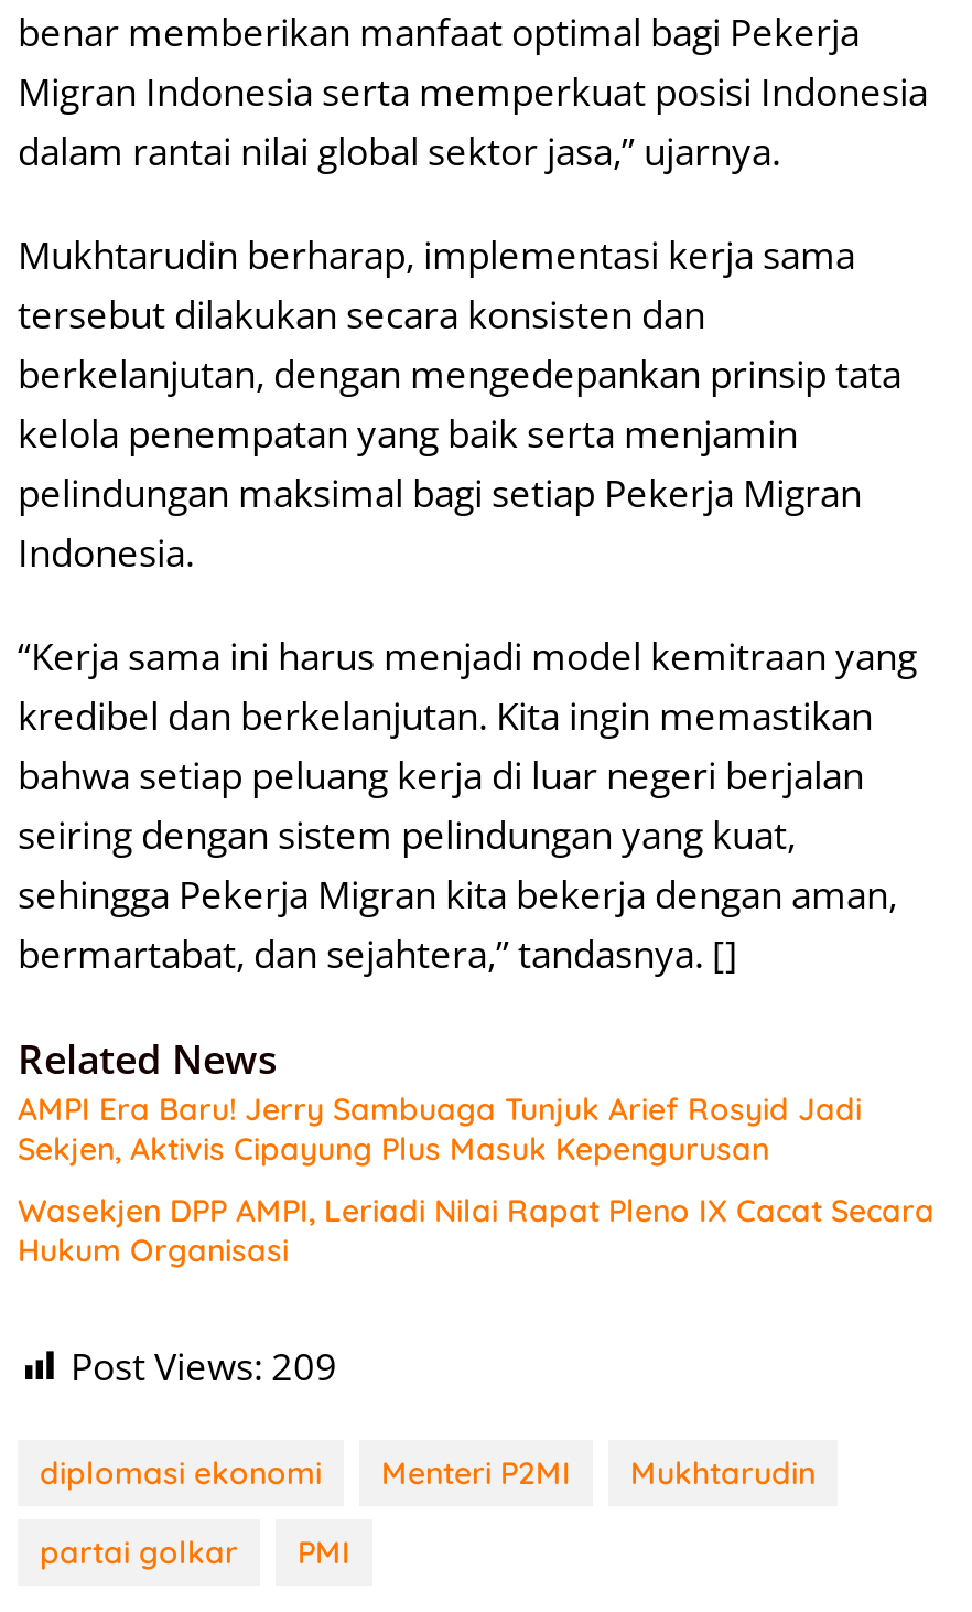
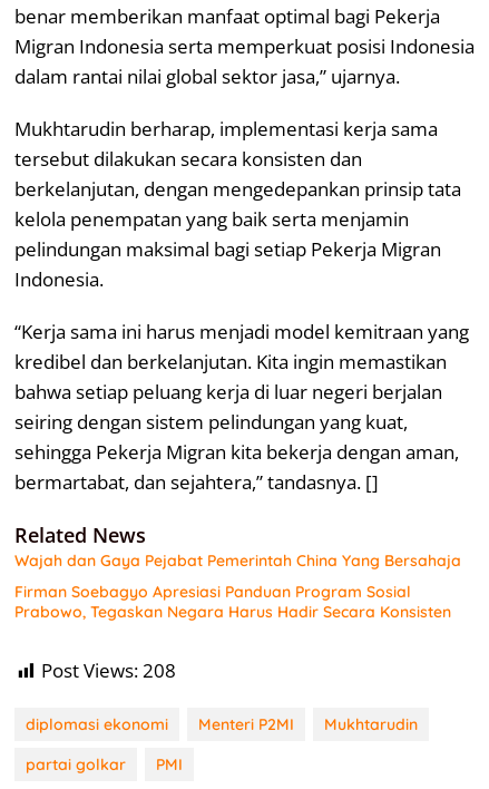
- AMPI Era Baru! Jerry Sambuaga Tunjuk Arief Rosyid Jadi
- Sekjen, Aktivis Cipayung Plus Masuk Kepengurusan
+ Wajah dan Gaya Pejabat Pemerintah China Yang Bersahaja

- Wasekjen DPP AMPI, Leriadi Nilai Rapat Pleno IX Cacat Secara
- Hukum Organisasi
+ Firman Soebagyo Apresiasi Panduan Program Sosial
+ Prabowo, Tegaskan Negara Harus Hadir Secara Konsisten

- Post Views: 209
+ Post Views: 208
